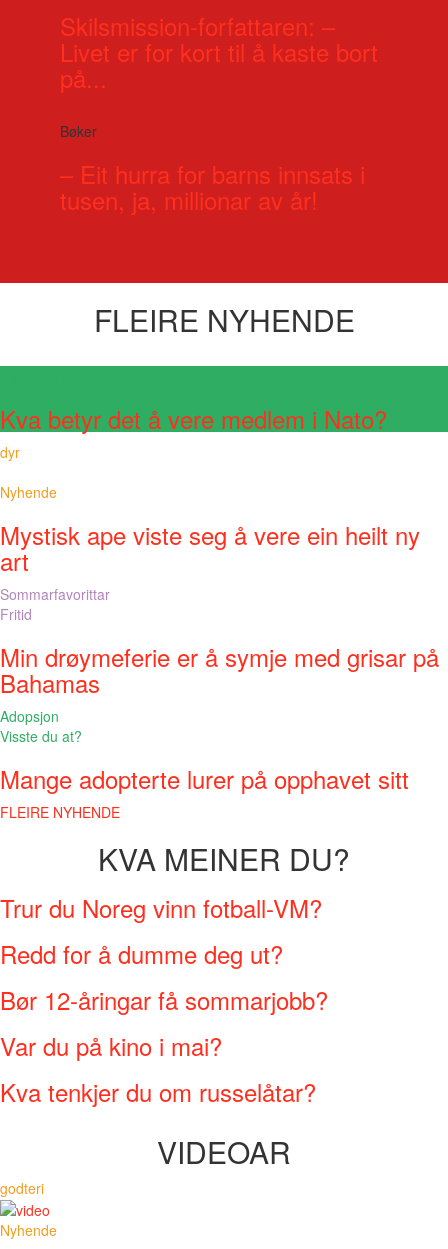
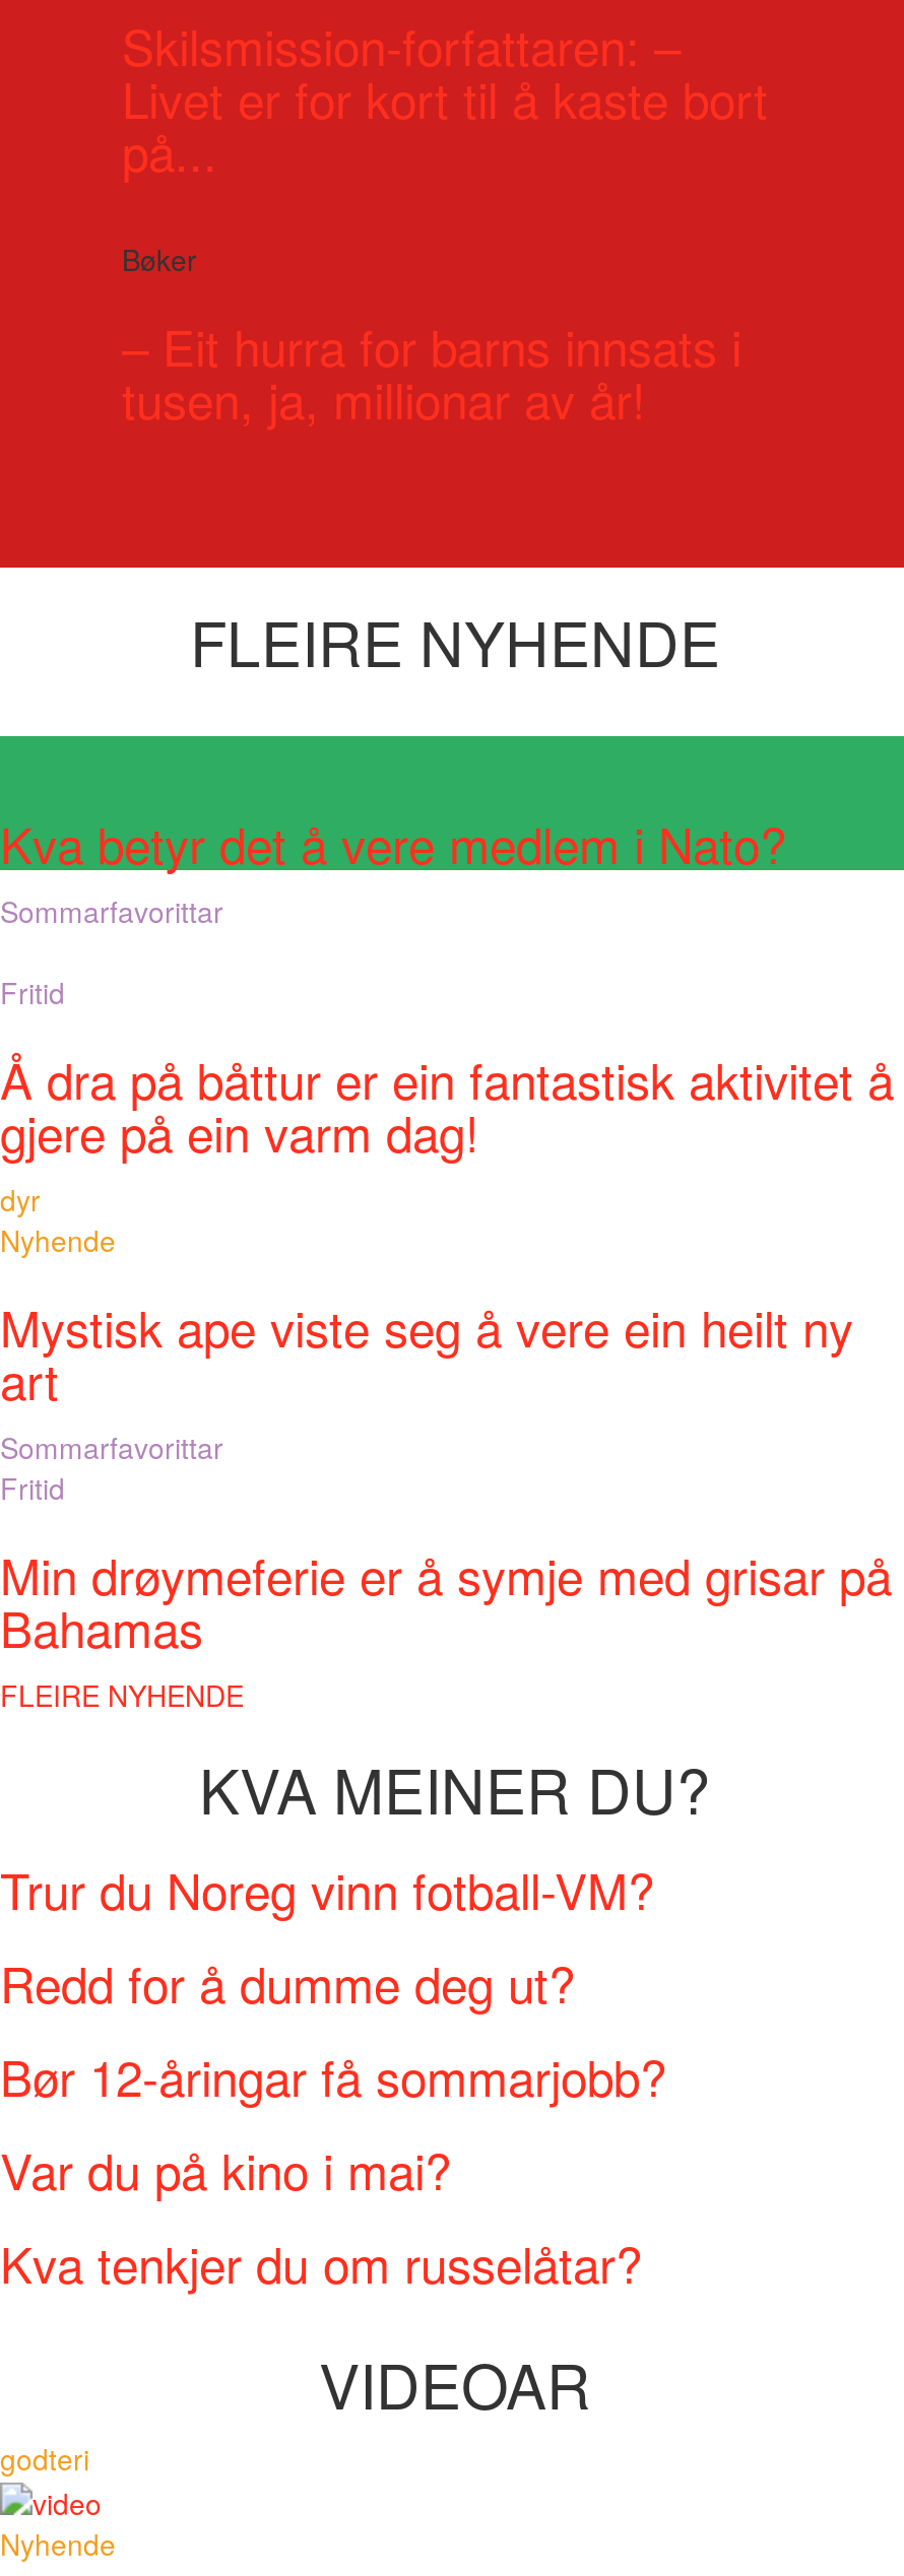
+ Sommarfavorittar
+ Fritid
+ Å dra på båttur er ein fantastisk aktivitet å
+ gjere på ein varm dag!

moved down: dyr

moved down: Nyhende | Mystisk ape viste seg å vere ein heilt ny | art | Sommarfavorittar | Fritid | Min drøymeferie er å symje med grisar på | Bahamas

- Adopsjon
- Visste du at?
- Mange adopterte lurer på opphavet sitt
